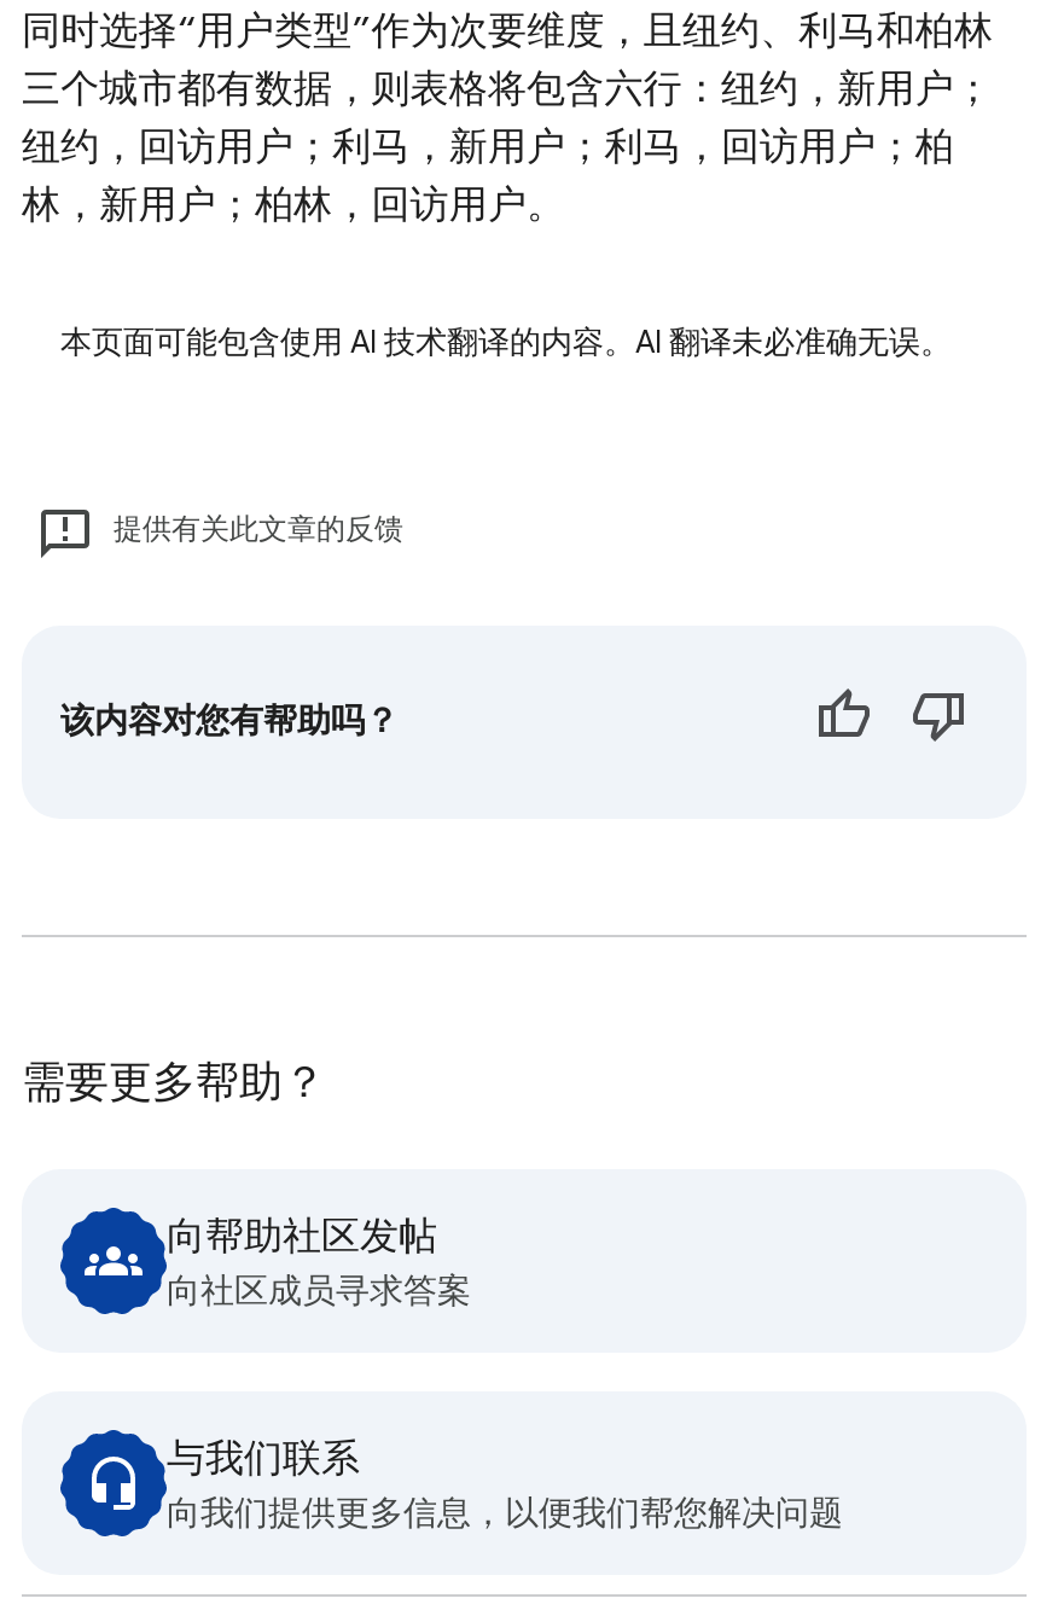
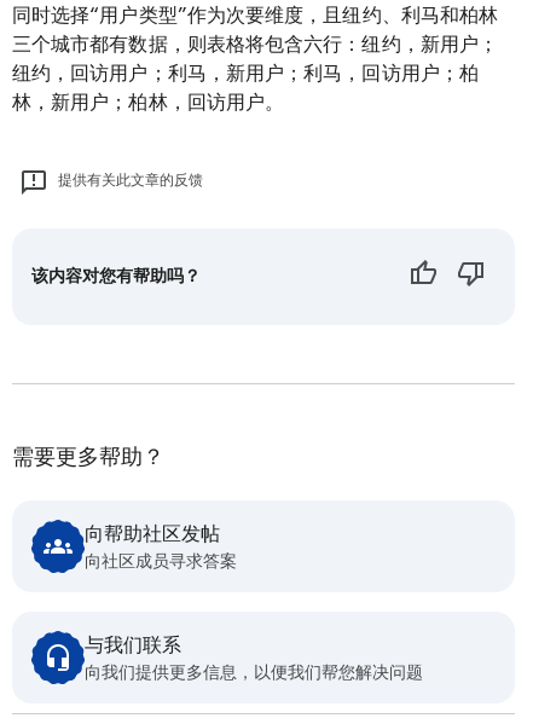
- 本页面可能包含使用 AI 技术翻译的内容。AI 翻译未必准确无误。
